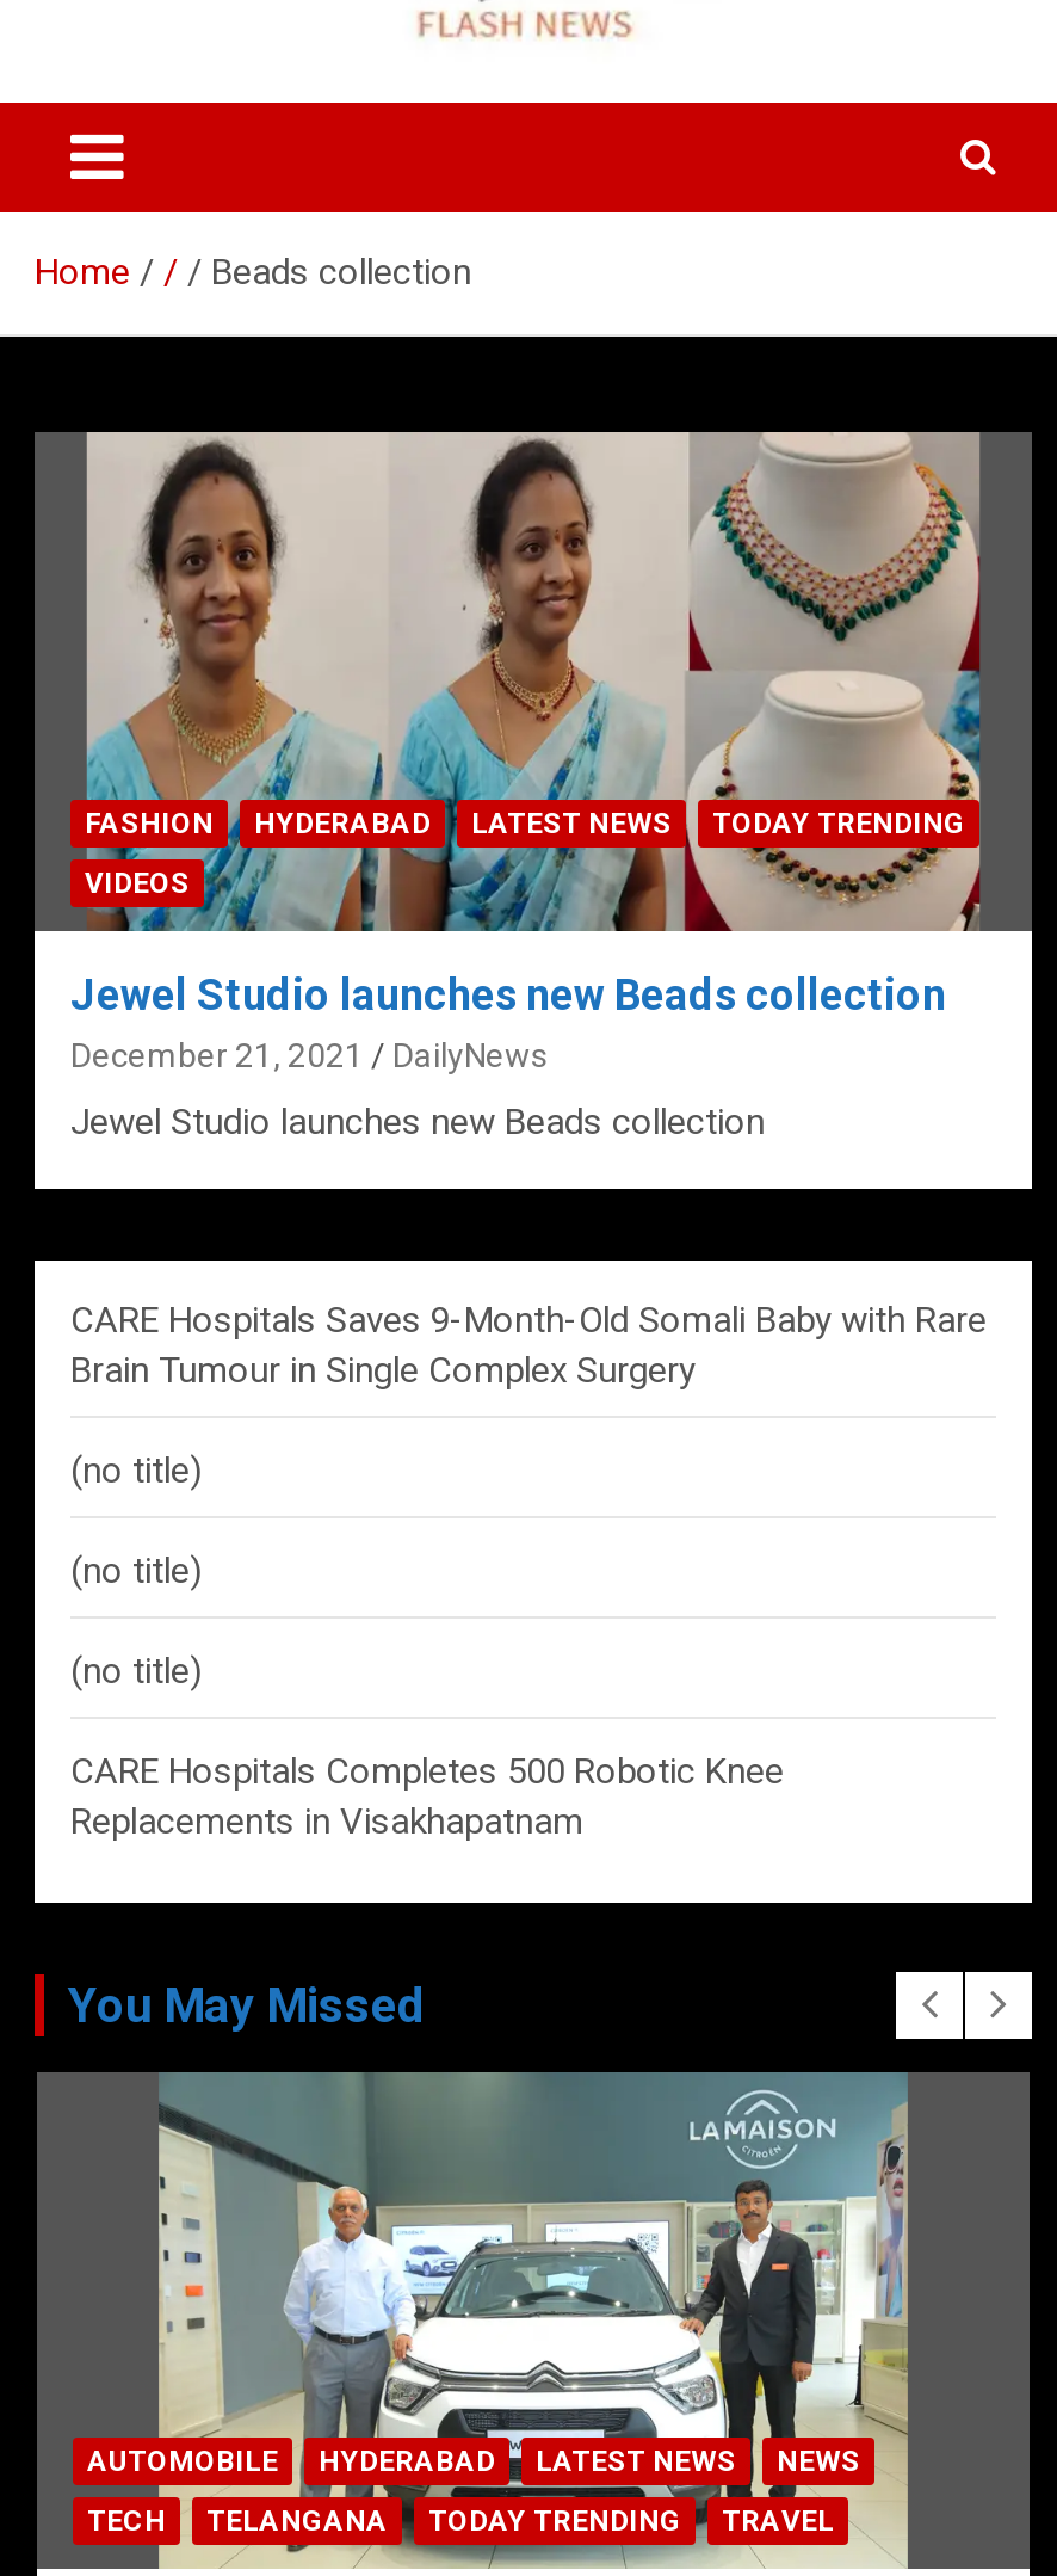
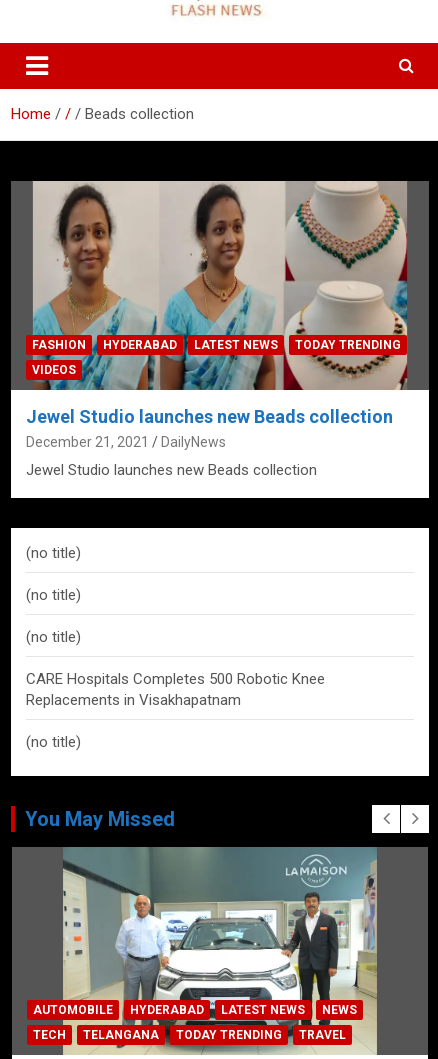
- CARE Hospitals Saves 9-Month-Old Somali Baby with Rare
- Brain Tumour in Single Complex Surgery

moved up: (no title) | (no title) | (no title) | CARE Hospitals Completes 500 Robotic Knee | Replacements in Visakhapatnam

+ (no title)
